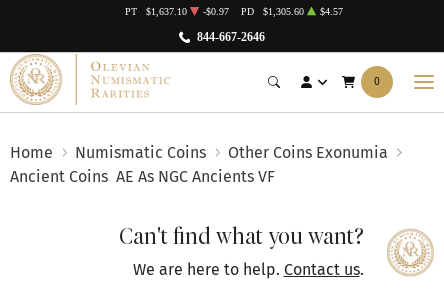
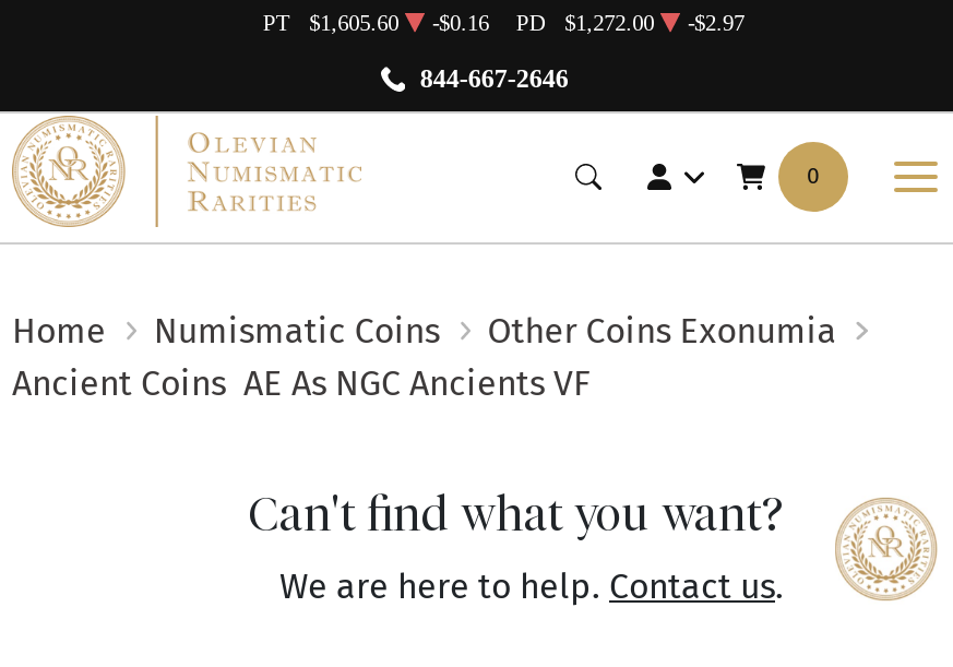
- $1,637.10
+ $1,605.60

- -$0.97
+ -$0.16

- $1,305.60
+ $1,272.00

- $4.57
+ -$2.97
